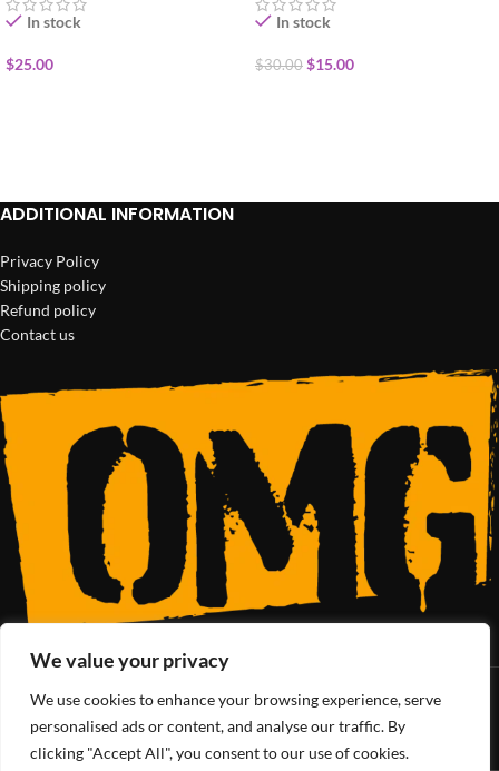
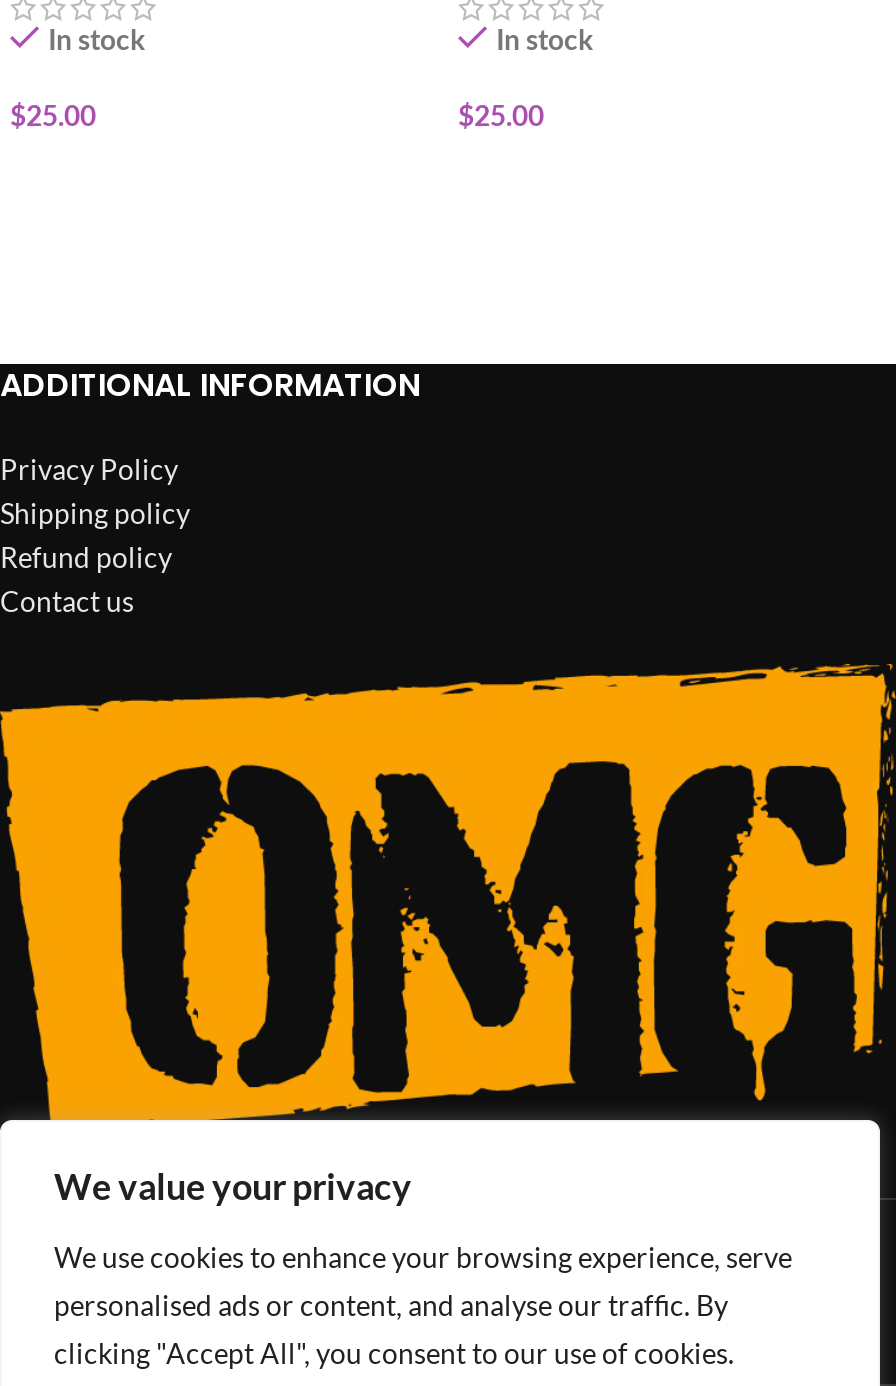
- $30.00 $15.00
+ $25.00
